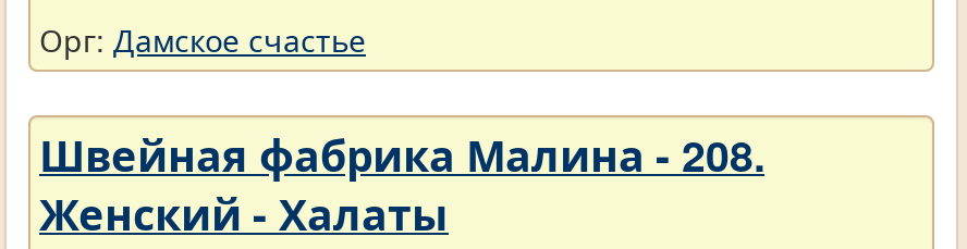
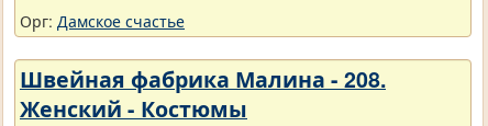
- Женский - Халаты
+ Женский - Костюмы
